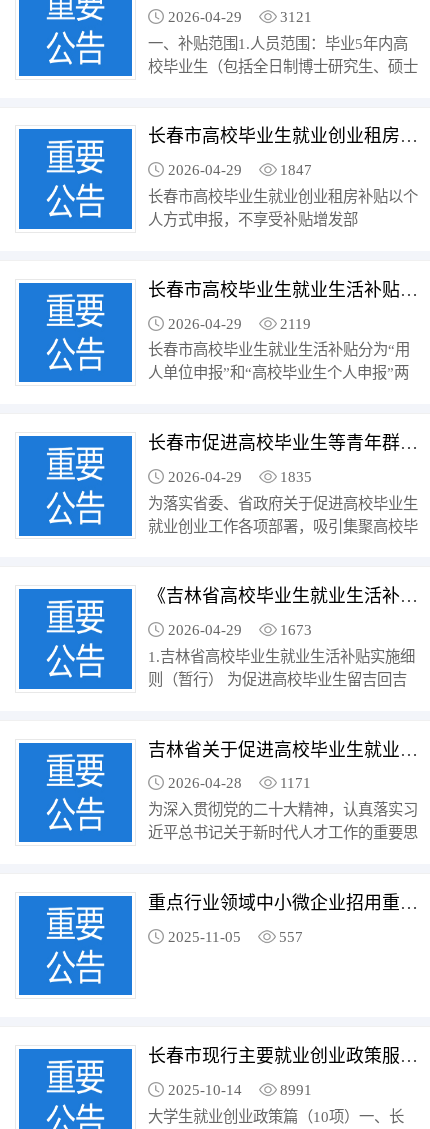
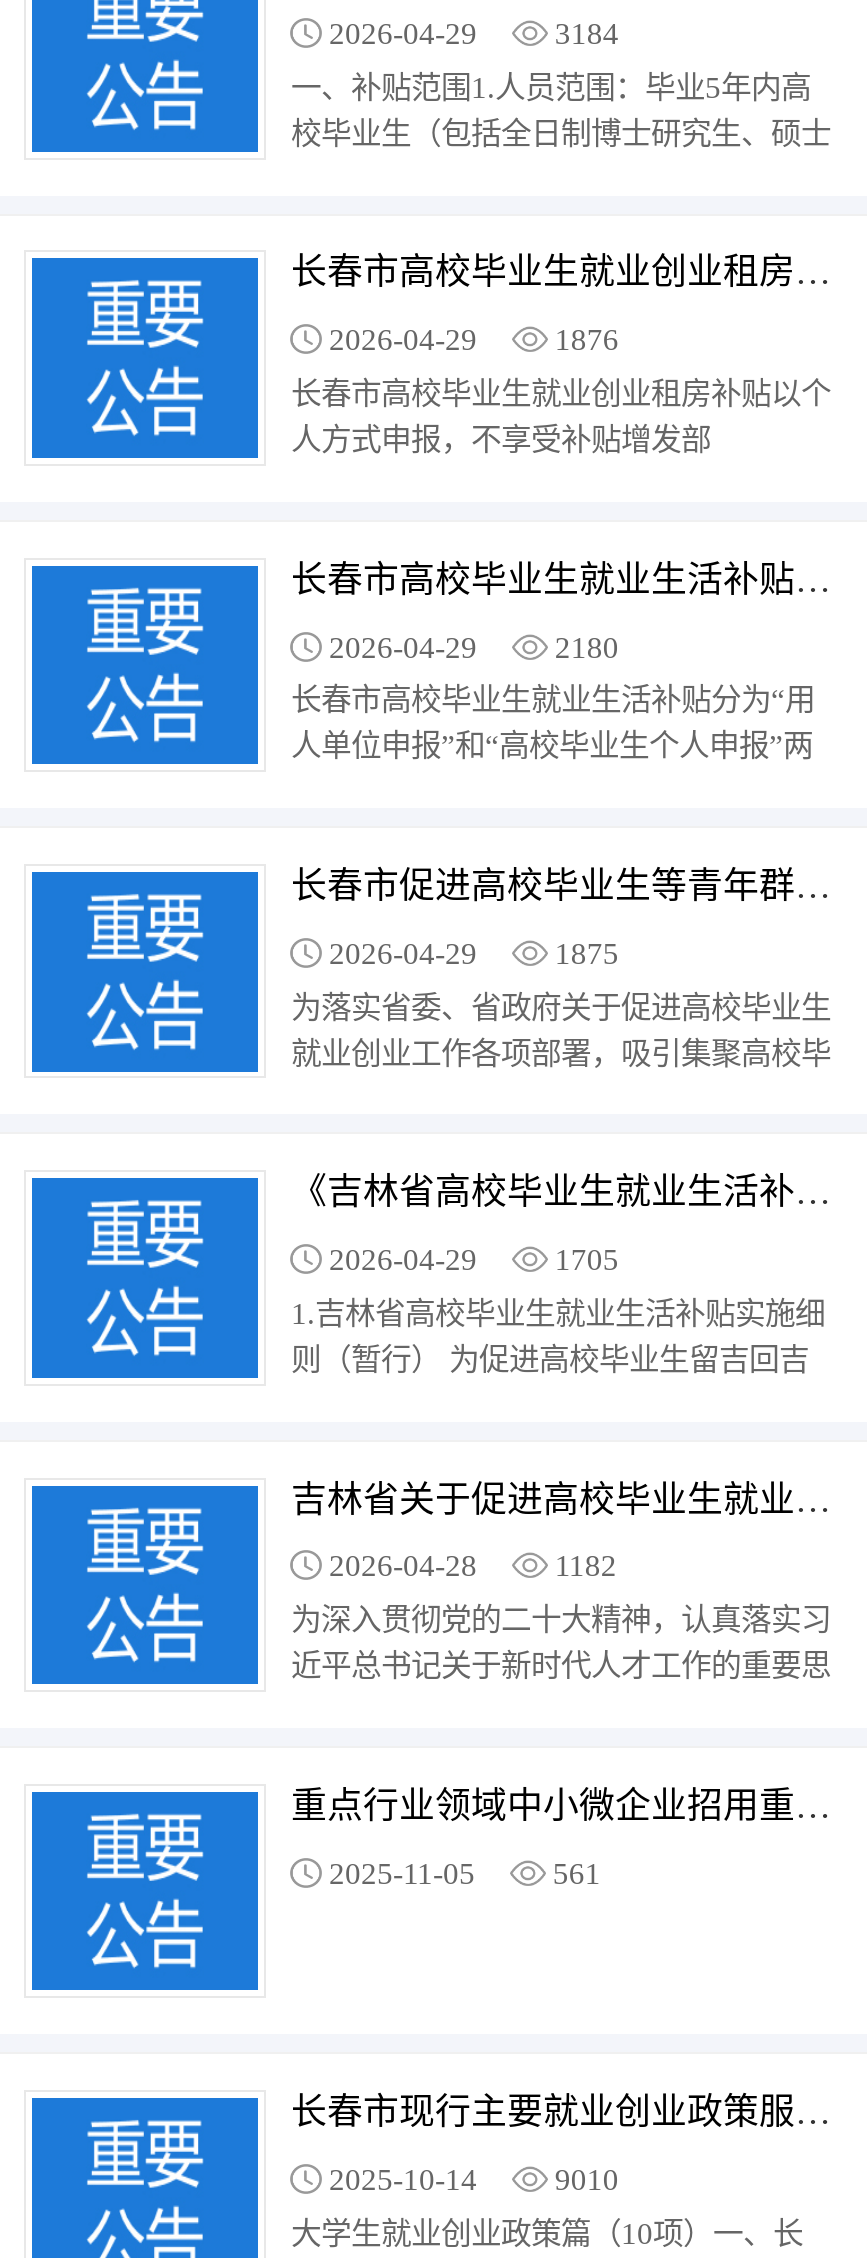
- 3121
+ 3184

- 1847
+ 1876

- 2119
+ 2180

- 1835
+ 1875

- 1673
+ 1705

- 1171
+ 1182

- 557
+ 561

- 8991
+ 9010
